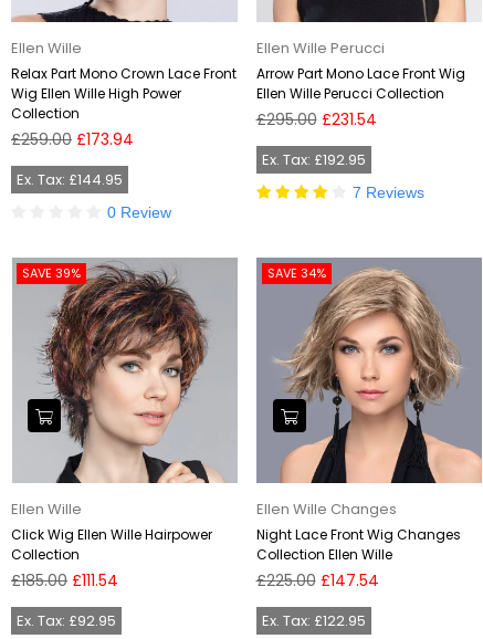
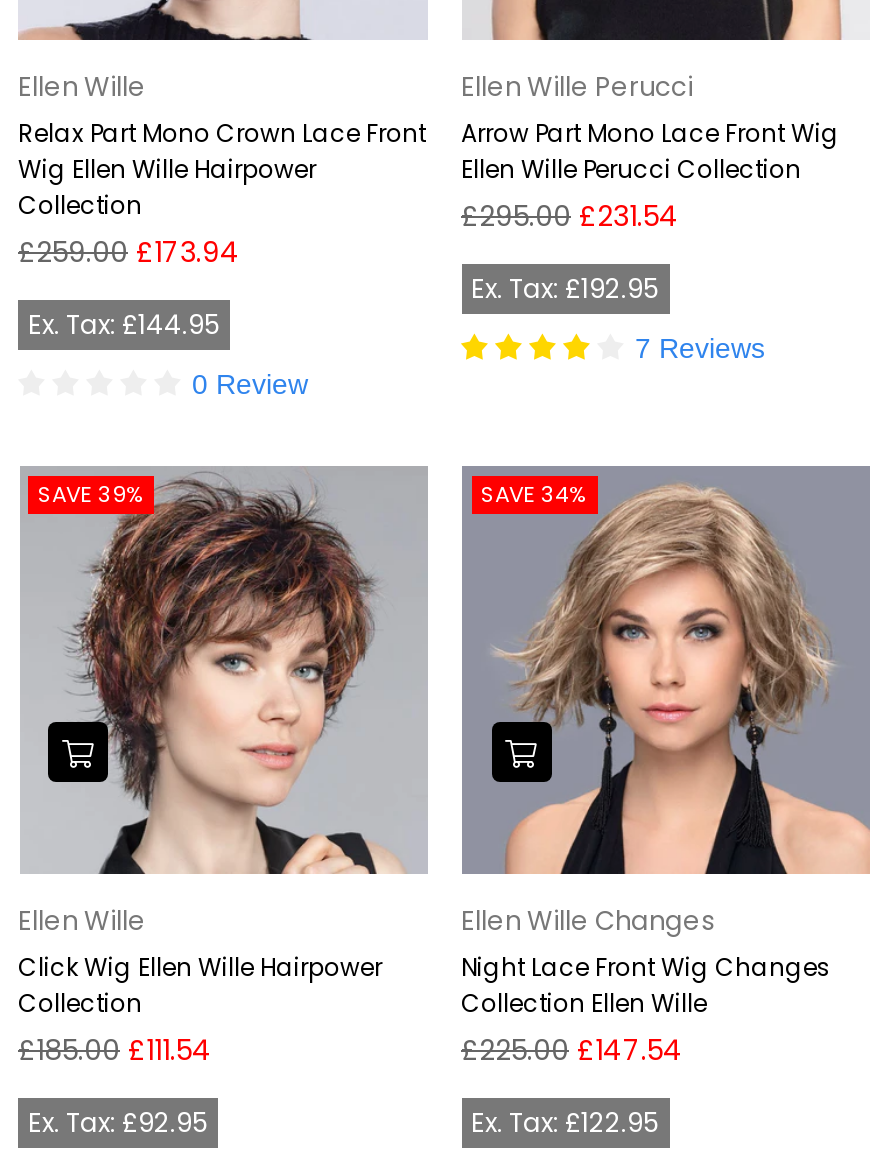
- Wig Ellen Wille High Power
+ Wig Ellen Wille Hairpower
